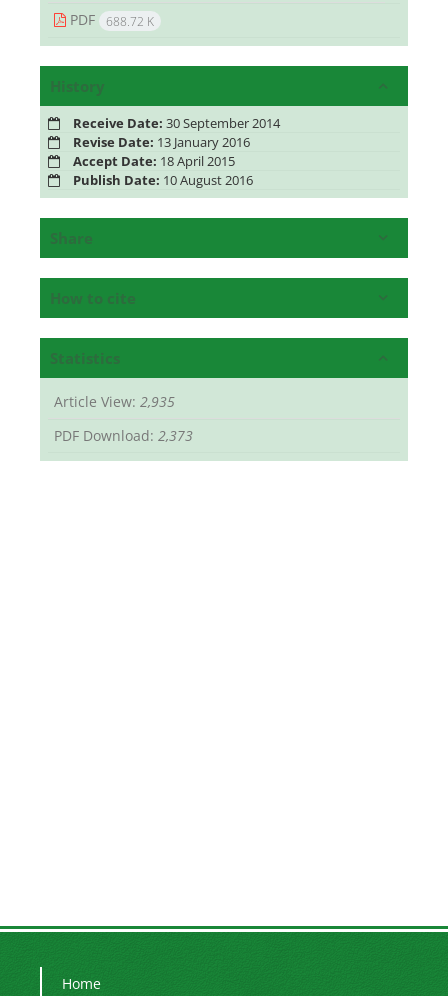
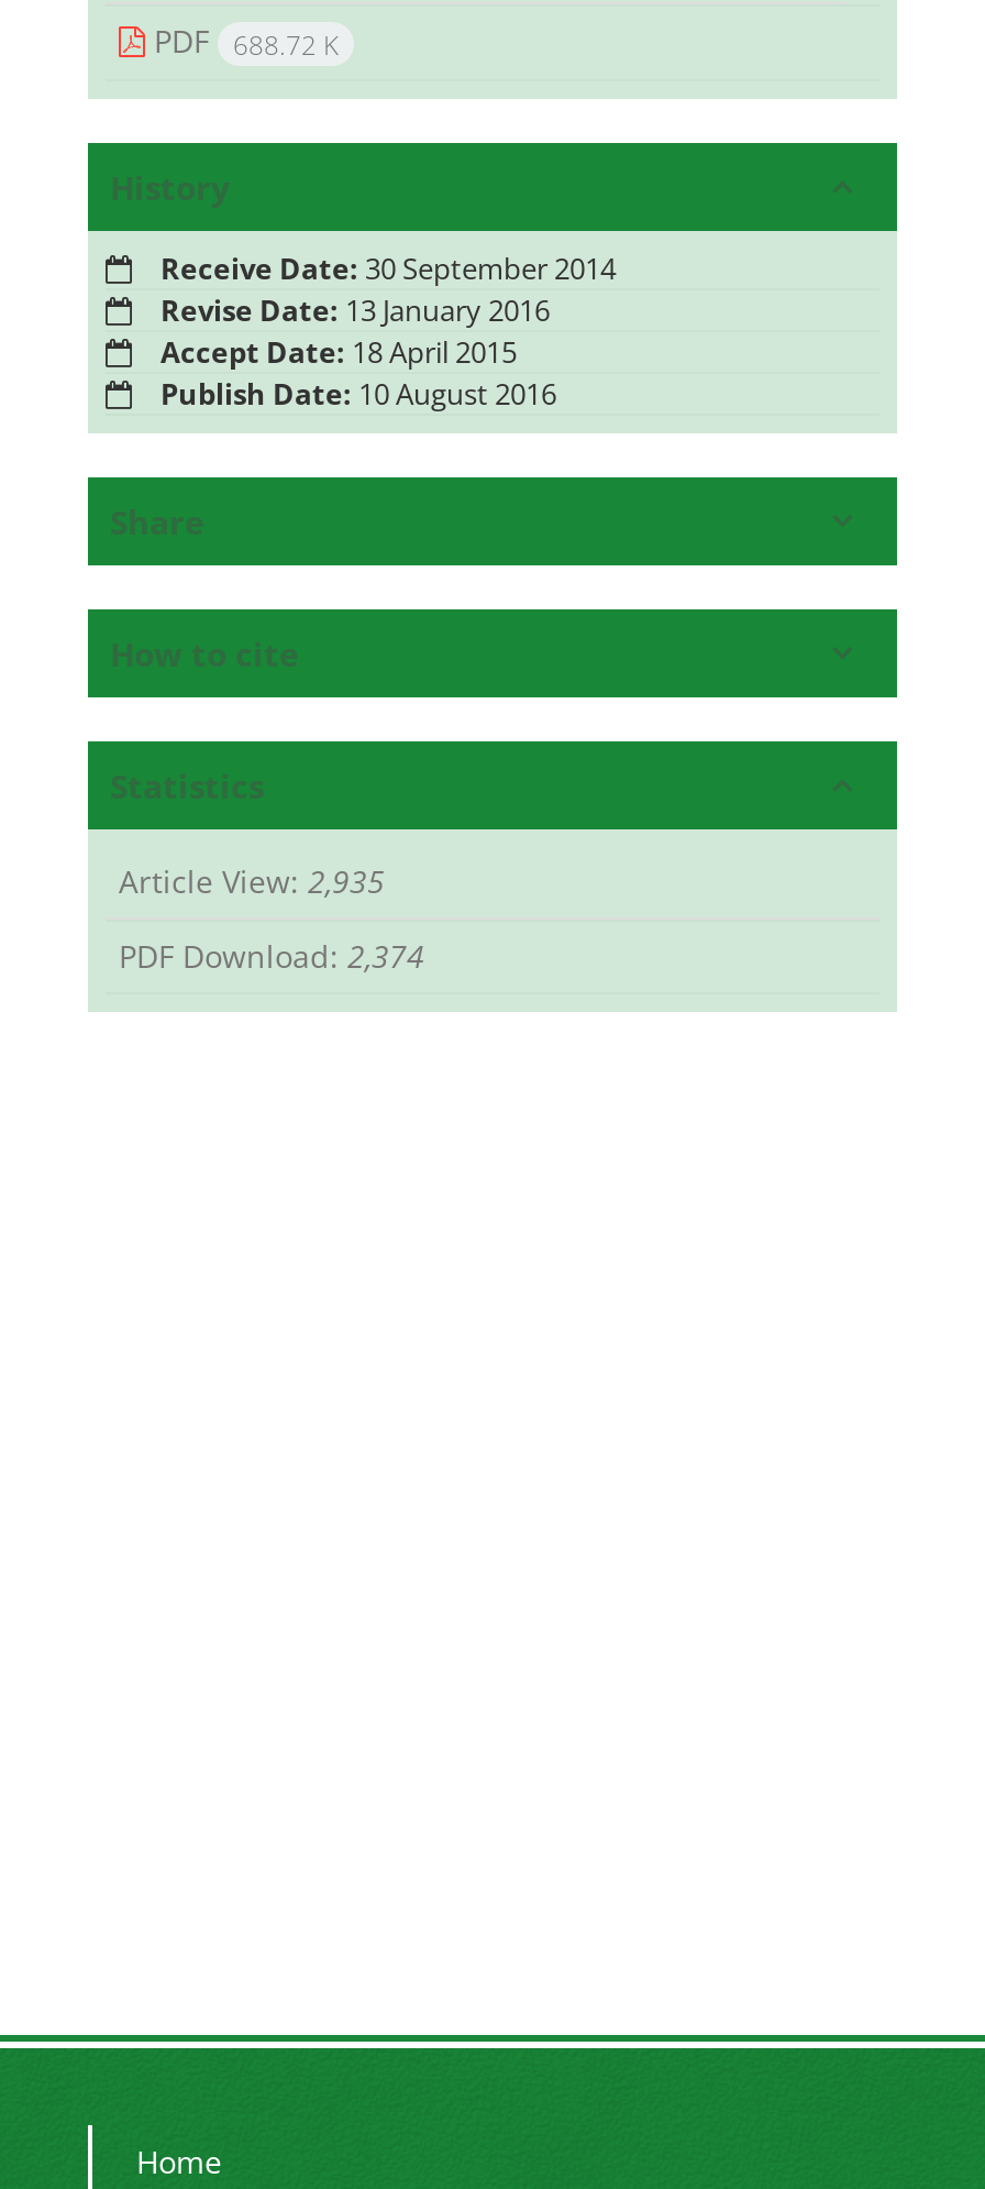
- PDF Download: 2,373
+ PDF Download: 2,374
